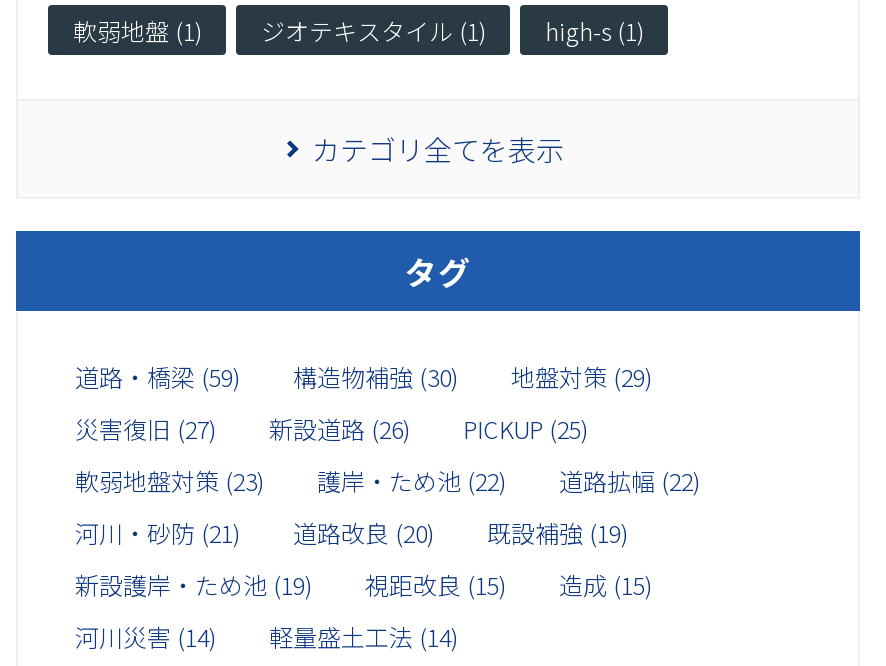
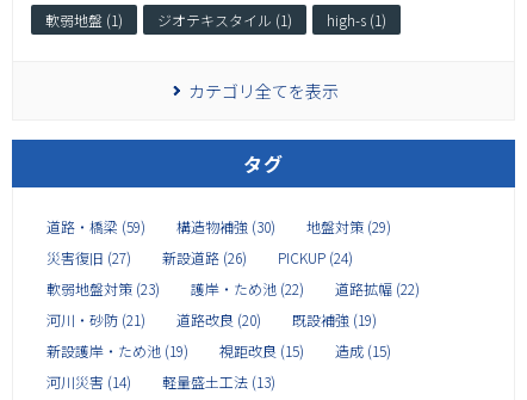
- 災害復旧 (27) 新設道路 (26) PICKUP (25)
+ 災害復旧 (27) 新設道路 (26) PICKUP (24)

- 軽量盛土工法 (14)
+ 軽量盛土工法 (13)
